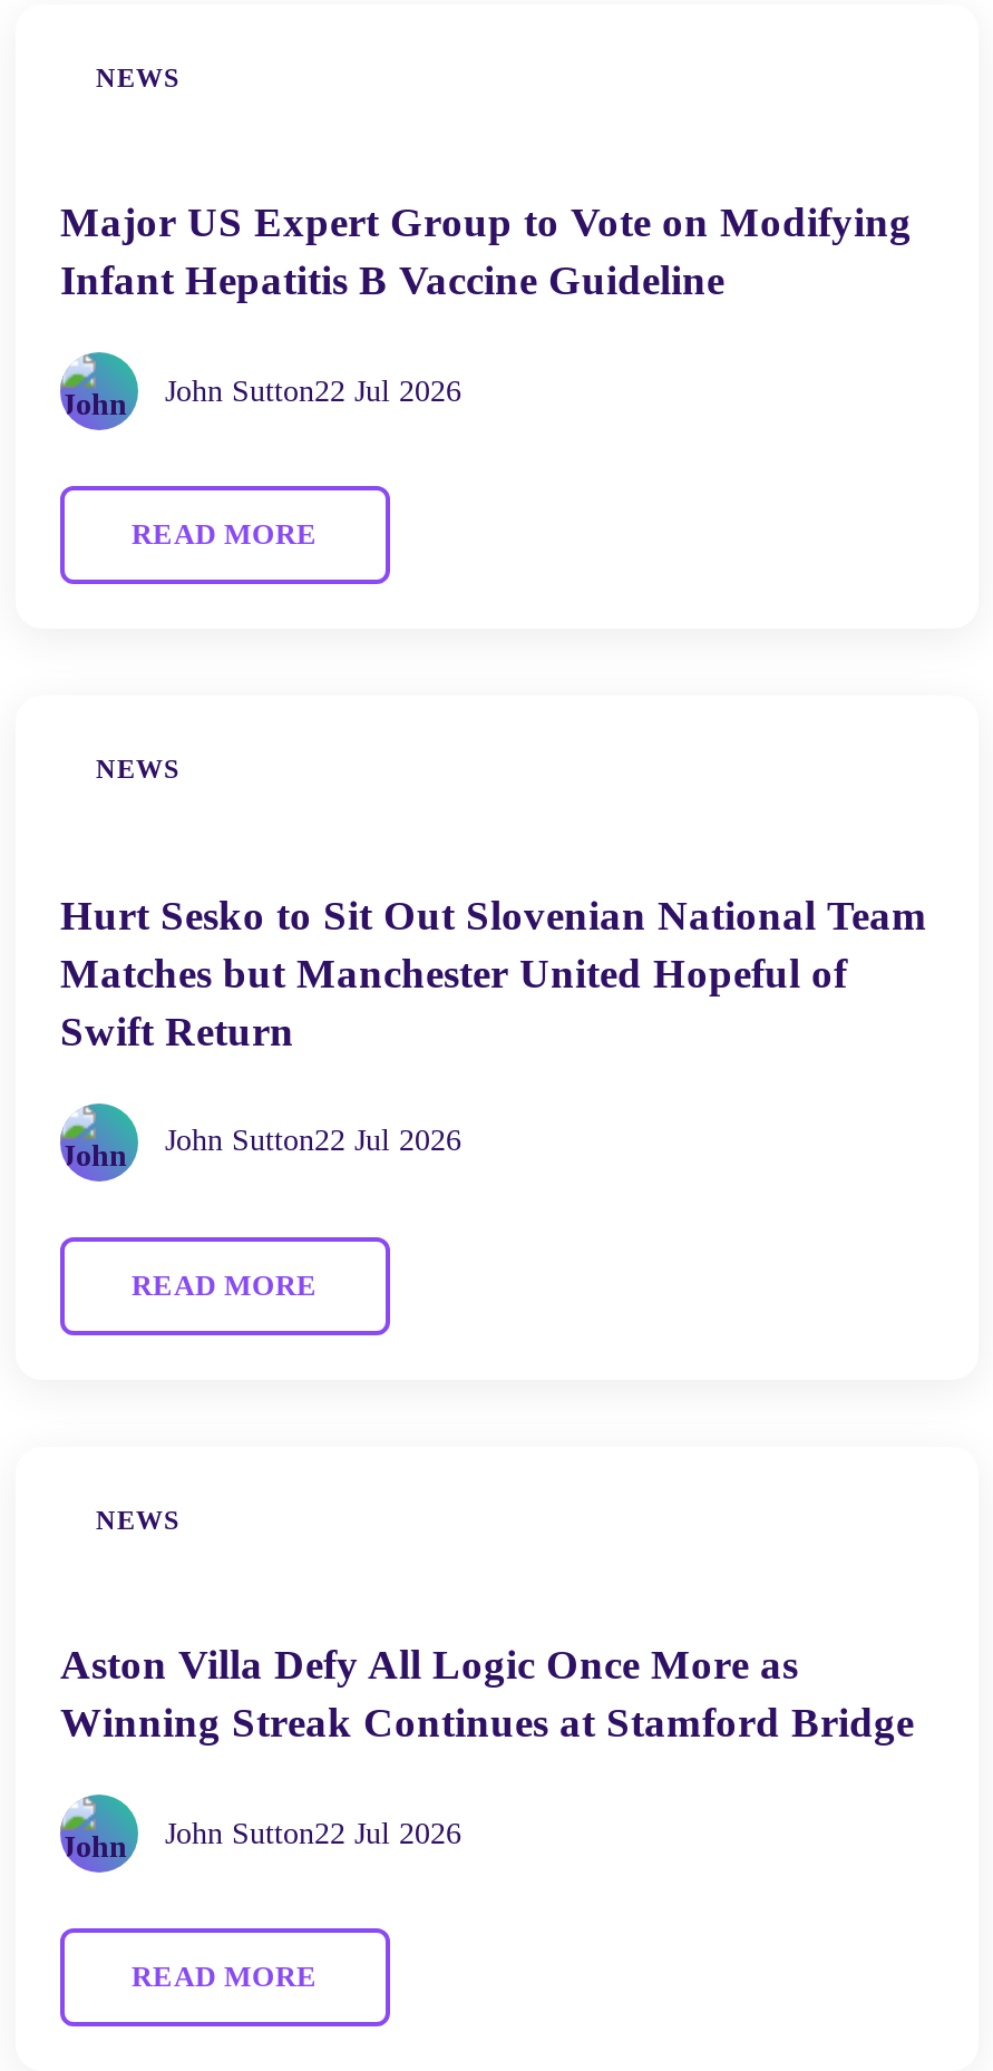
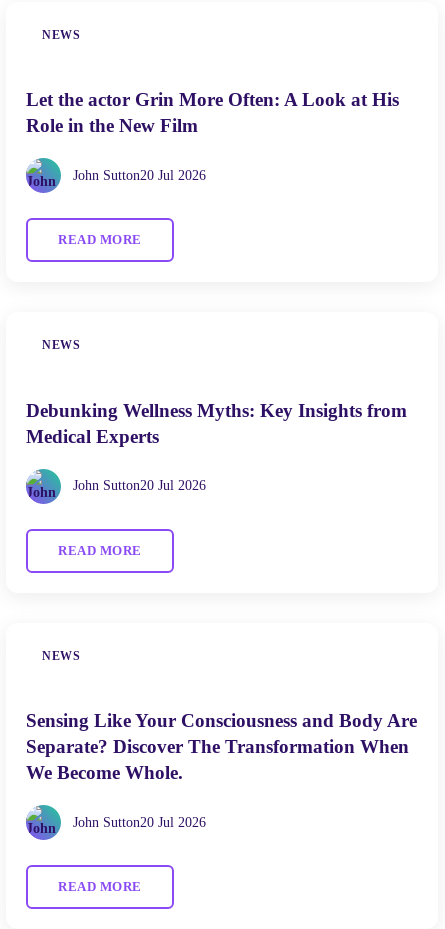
- Major US Expert Group to Vote on Modifying
- Infant Hepatitis B Vaccine Guideline
+ Let the actor Grin More Often: A Look at His
+ Role in the New Film

- John Sutton22 Jul 2026
+ John Sutton20 Jul 2026

- Hurt Sesko to Sit Out Slovenian National Team
- Matches but Manchester United Hopeful of
- Swift Return
+ Debunking Wellness Myths: Key Insights from
+ Medical Experts

moved up: [image] | READ MORE | NEWS

- John Sutton22 Jul 2026
+ John Sutton20 Jul 2026

- Aston Villa Defy All Logic Once More as
- Winning Streak Continues at Stamford Bridge
+ Sensing Like Your Consciousness and Body Are
+ Separate? Discover The Transformation When
+ We Become Whole.

- John Sutton22 Jul 2026
+ John Sutton20 Jul 2026
